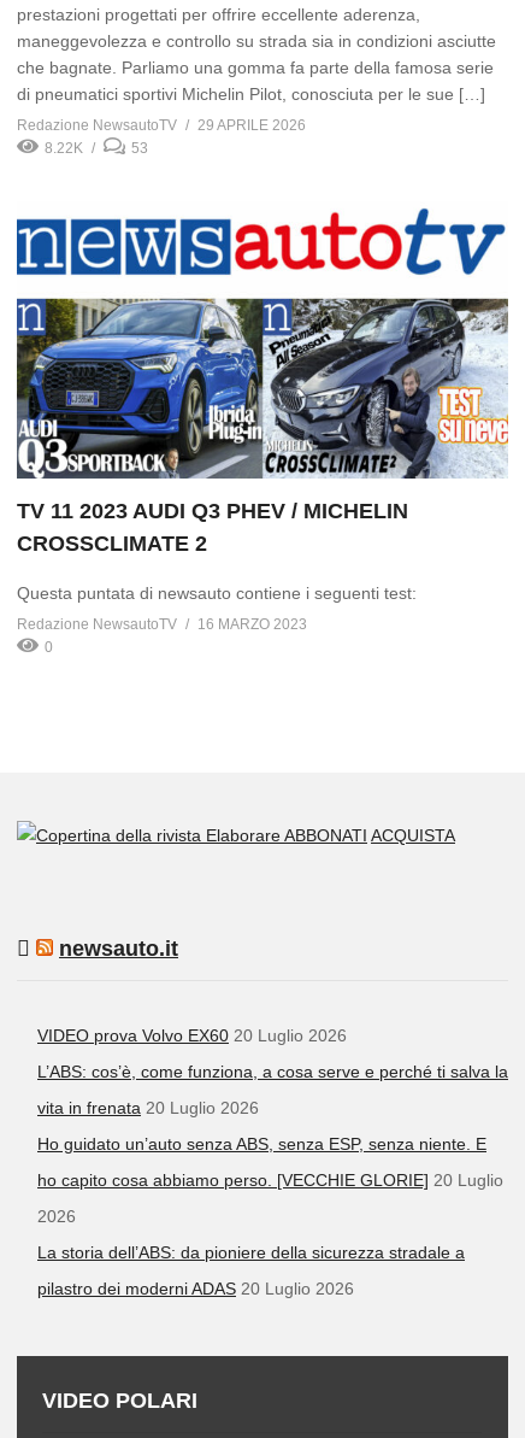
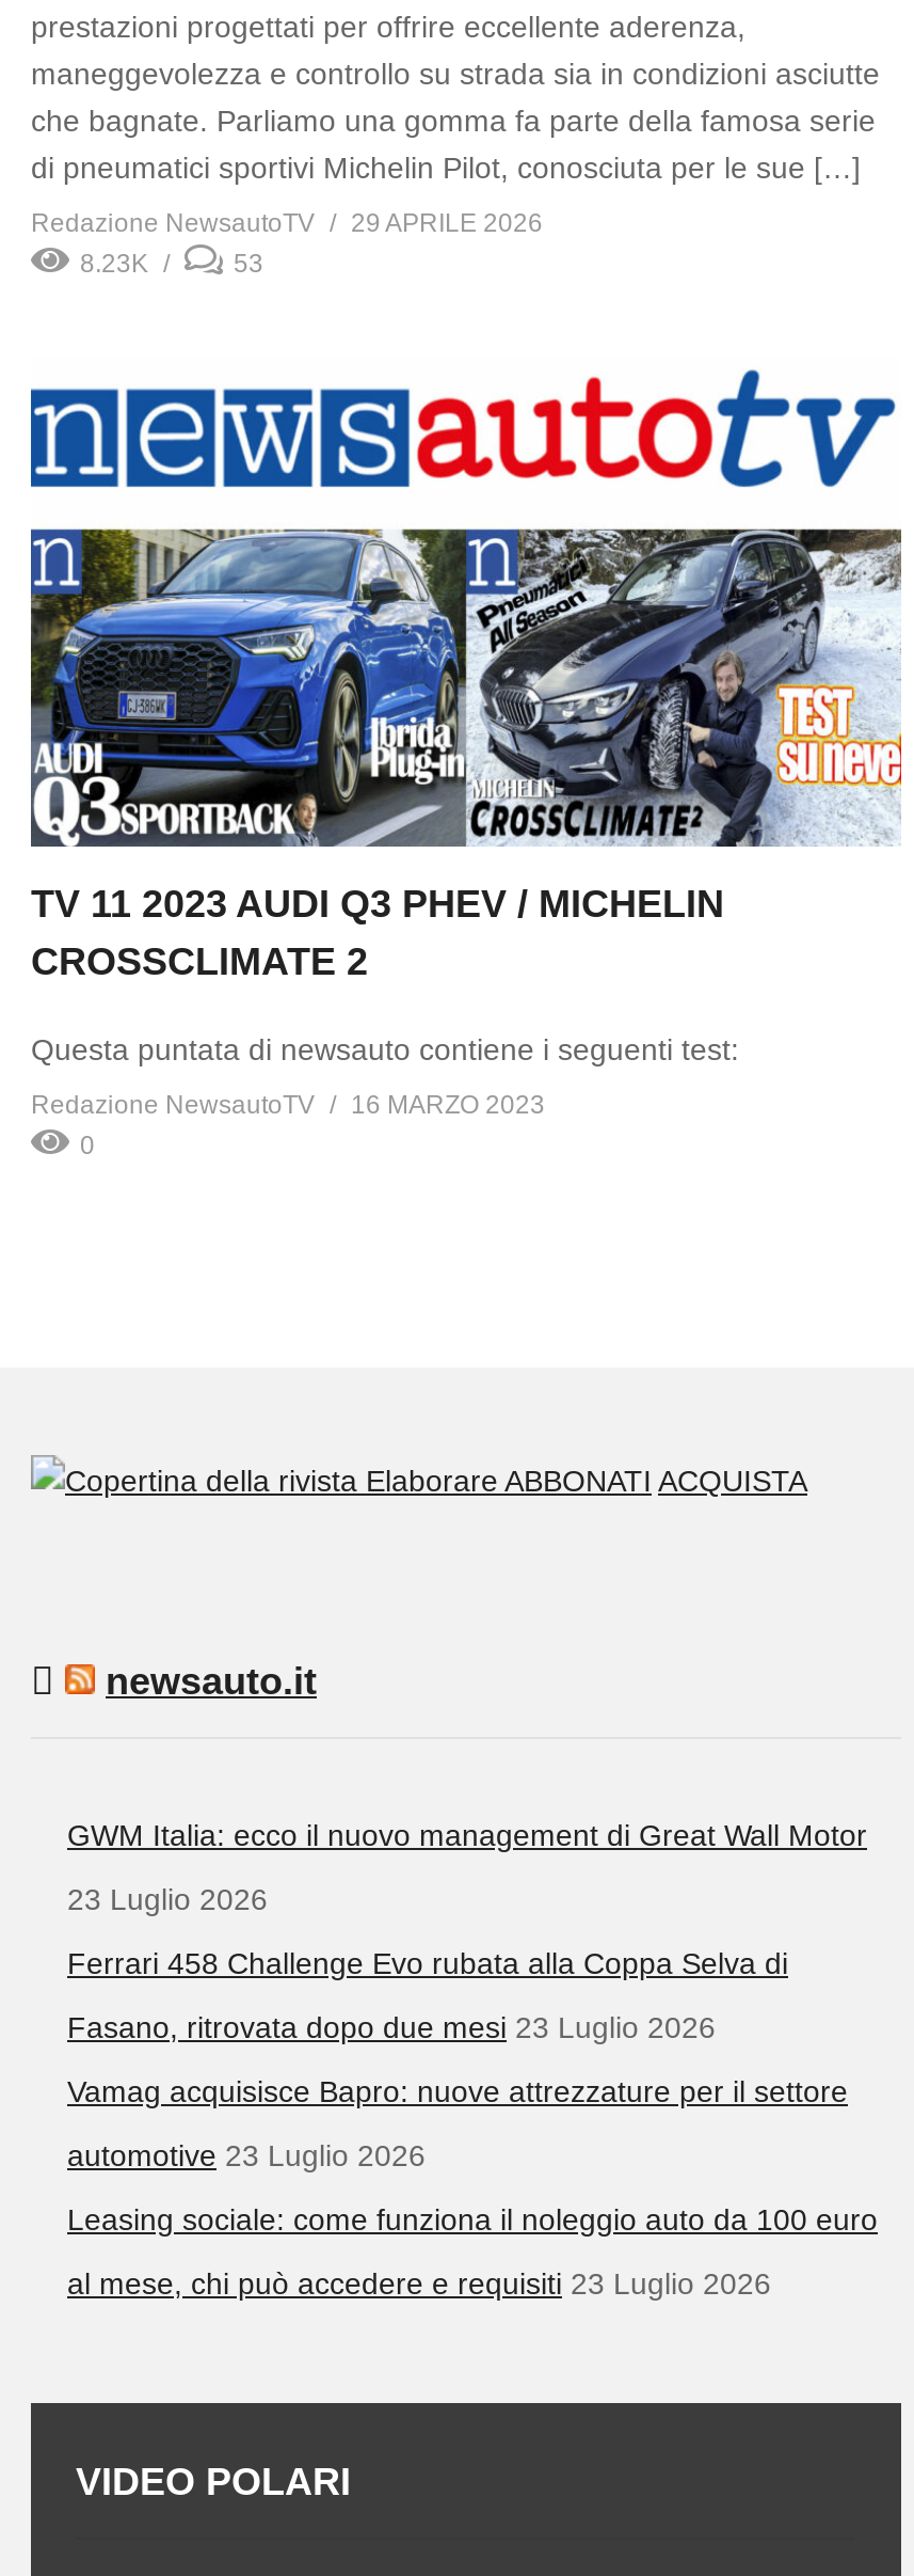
- 8.22K
+ 8.23K

- VIDEO prova Volvo EX60 20 Luglio 2026
+ GWM Italia: ecco il nuovo management di Great Wall Motor

- L’ABS: cos’è, come funziona, a cosa serve e perché ti salva la
+ 23 Luglio 2026

- vita in frenata 20 Luglio 2026
+ Ferrari 458 Challenge Evo rubata alla Coppa Selva di

- Ho guidato un’auto senza ABS, senza ESP, senza niente. E
+ Fasano, ritrovata dopo due mesi 23 Luglio 2026

- ho capito cosa abbiamo perso. [VECCHIE GLORIE] 20 Luglio
+ Vamag acquisisce Bapro: nuove attrezzature per il settore

- 2026
+ automotive 23 Luglio 2026

- La storia dell’ABS: da pioniere della sicurezza stradale a
+ Leasing sociale: come funziona il noleggio auto da 100 euro

- pilastro dei moderni ADAS 20 Luglio 2026
+ al mese, chi può accedere e requisiti 23 Luglio 2026
